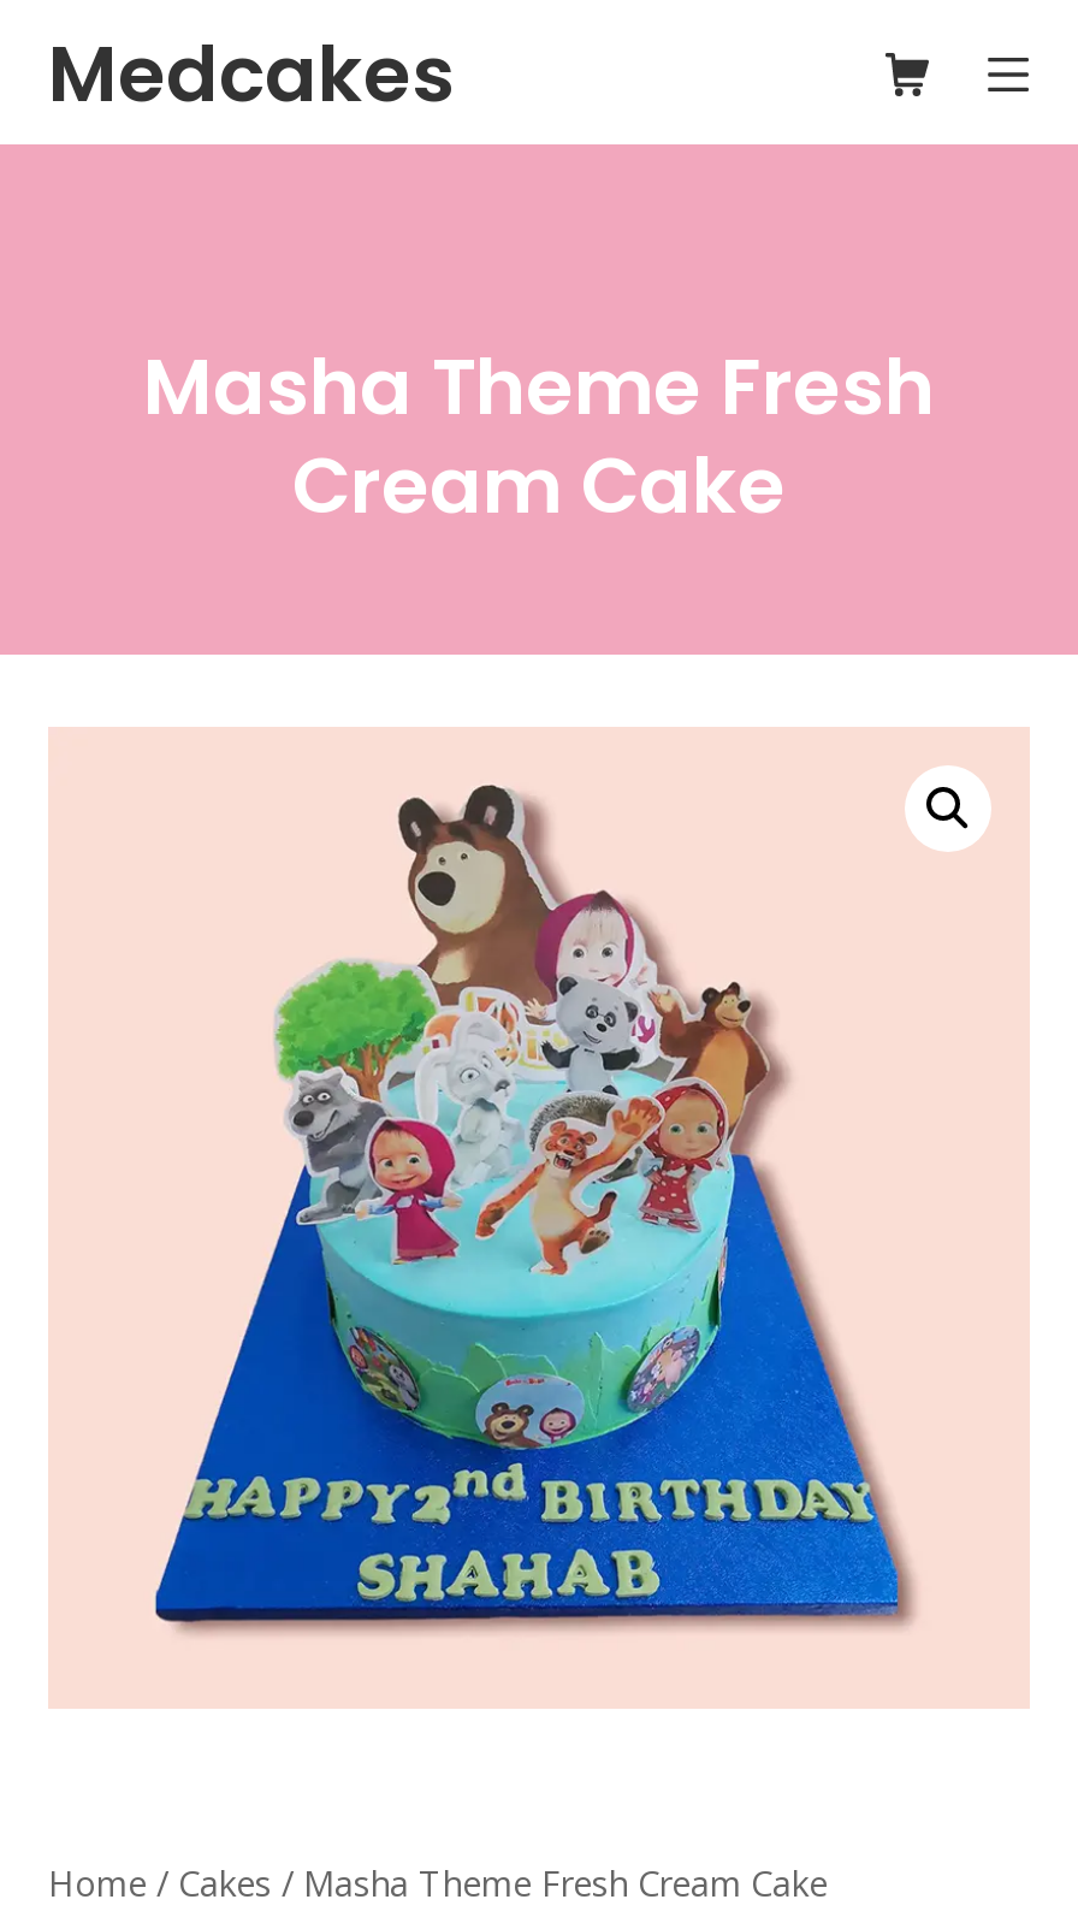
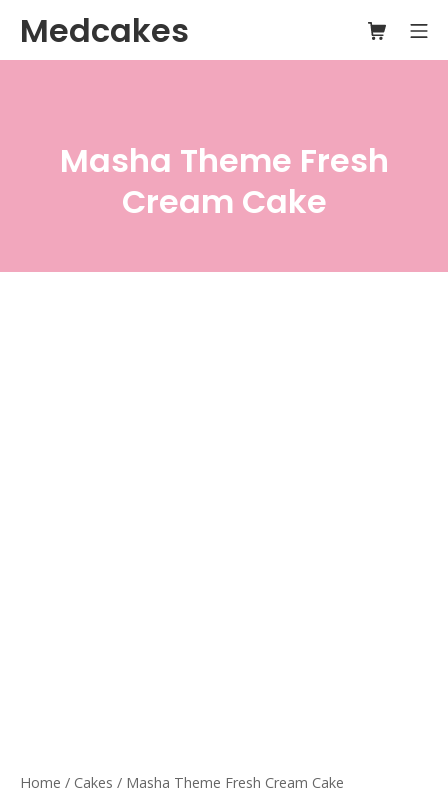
- [image]
